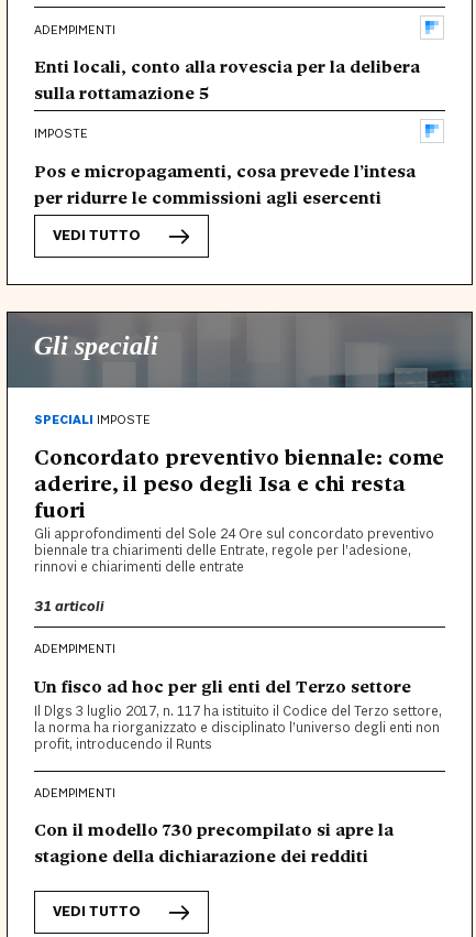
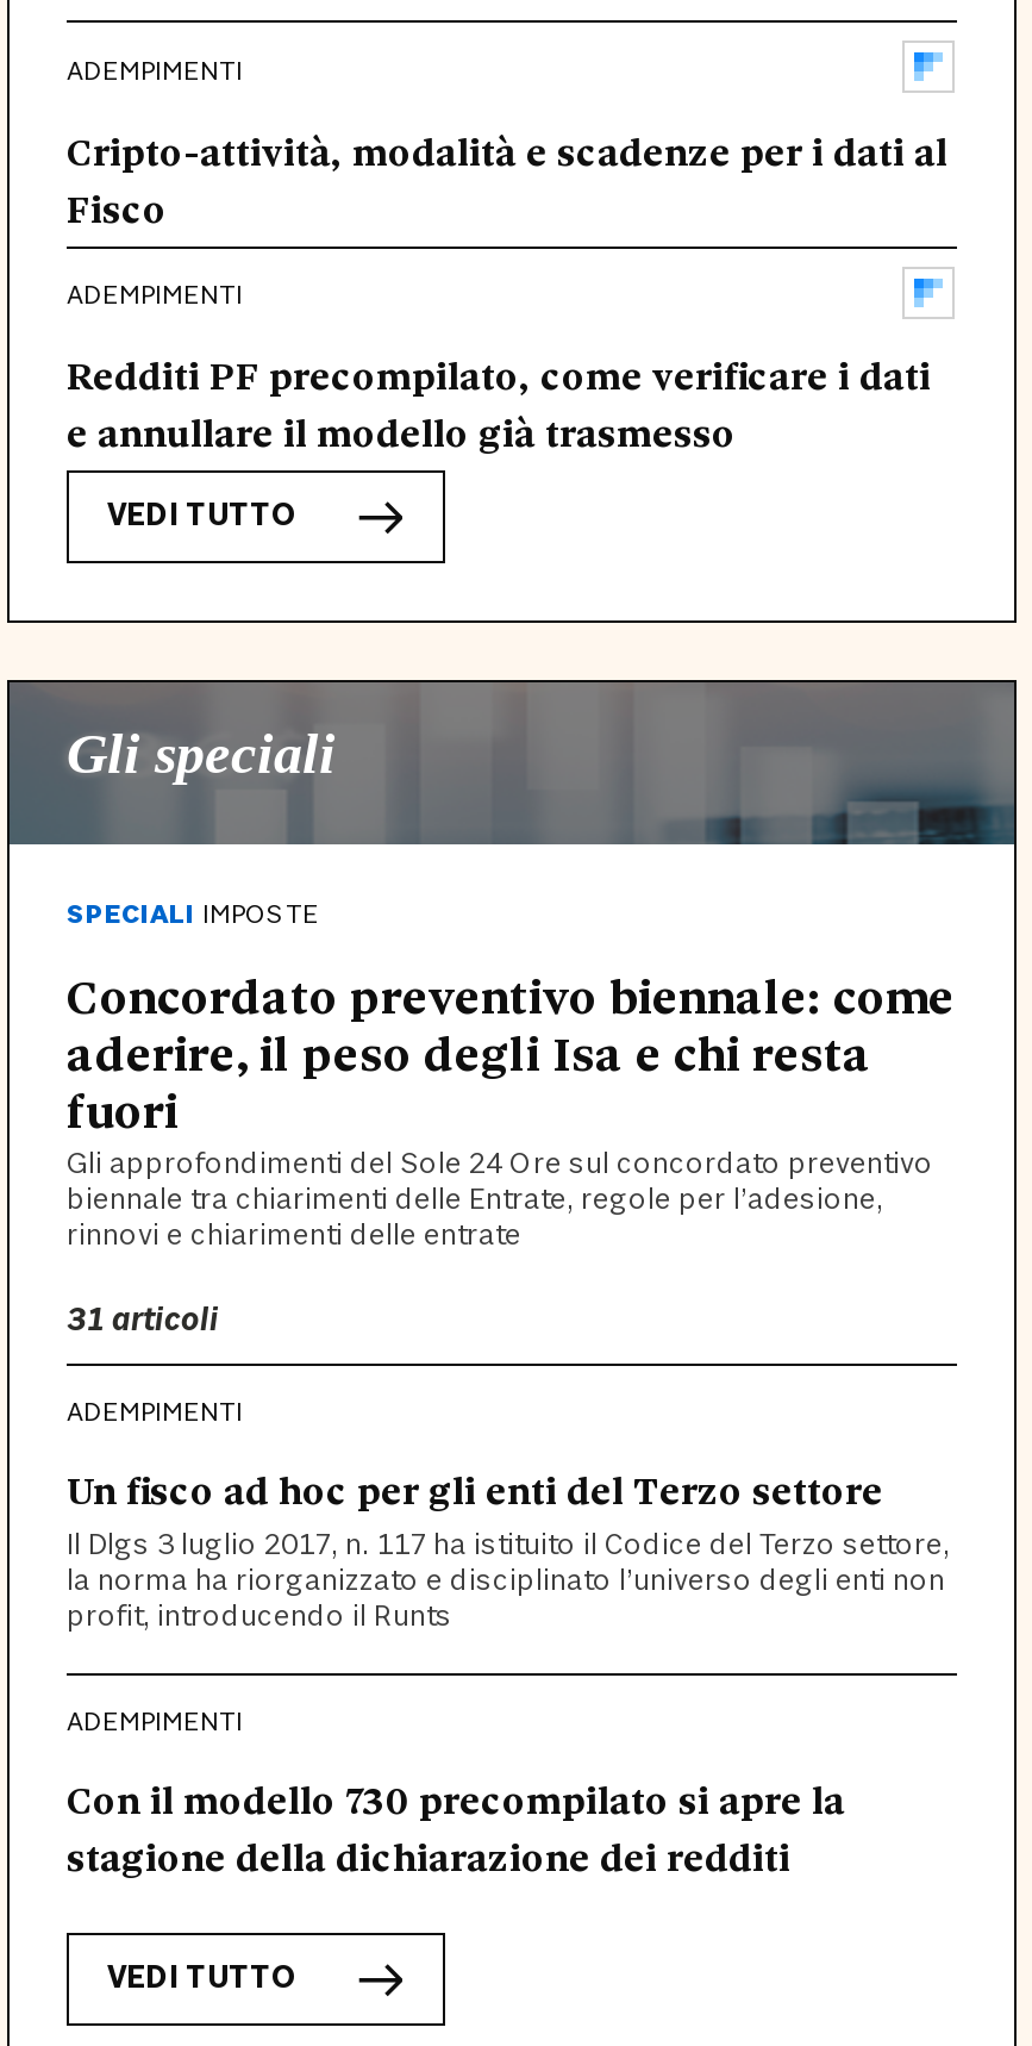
- Enti locali, conto alla rovescia per la delibera
- sulla rottamazione 5
+ Cripto-attività, modalità e scadenze per i dati al
+ Fisco

- IMPOSTE
+ ADEMPIMENTI

- Pos e micropagamenti, cosa prevede l’intesa
- per ridurre le commissioni agli esercenti
+ Redditi PF precompilato, come verificare i dati
+ e annullare il modello già trasmesso
